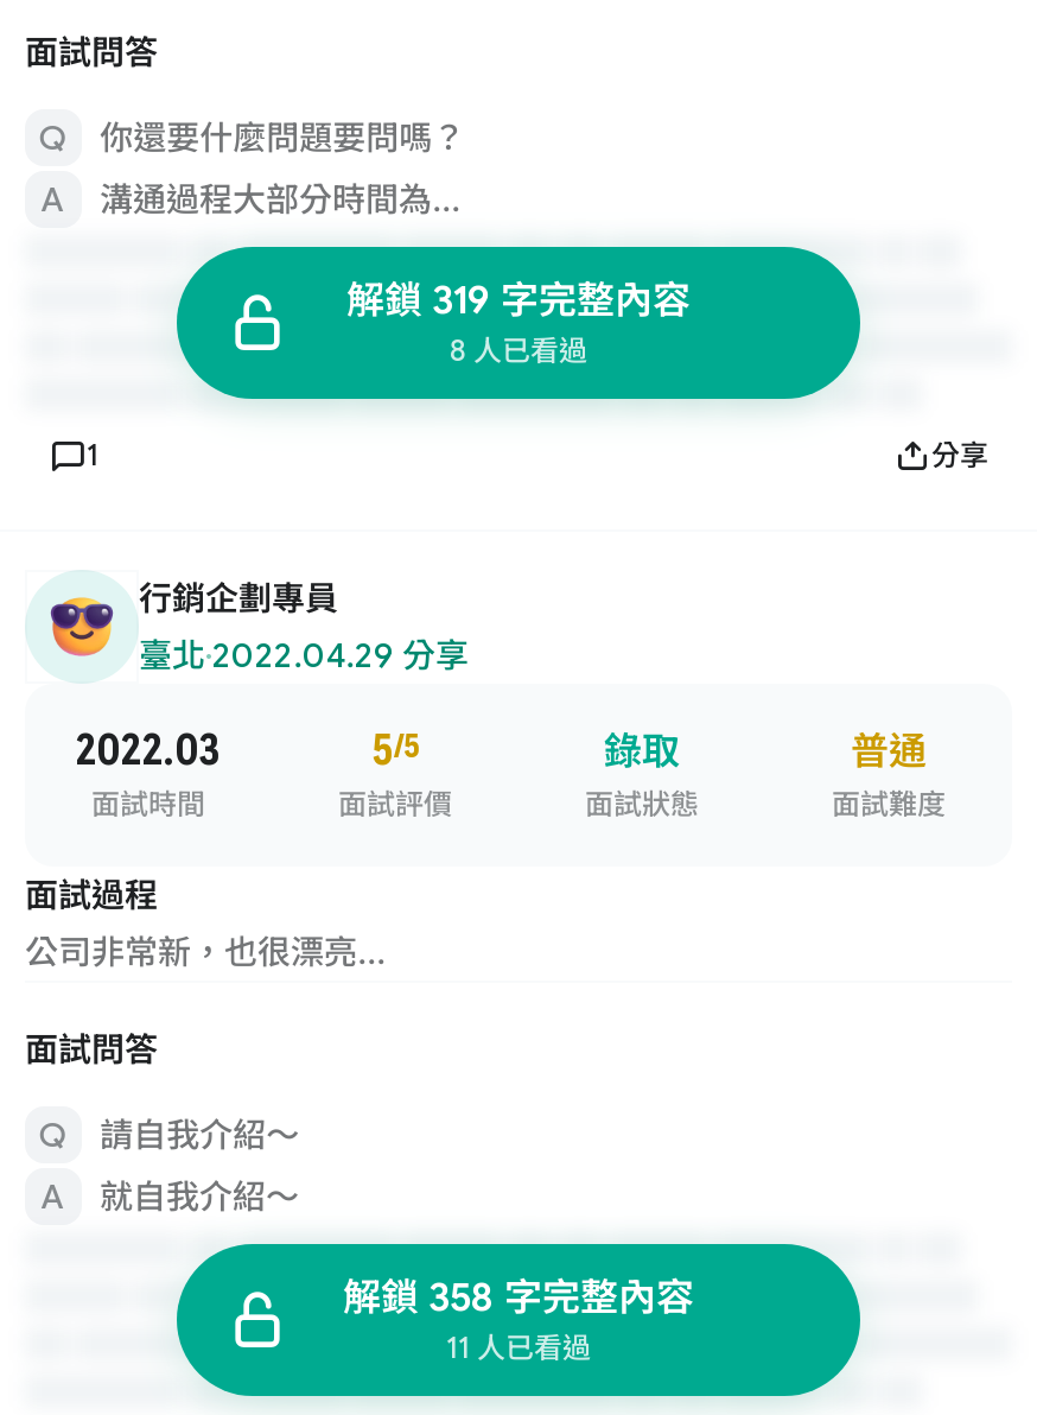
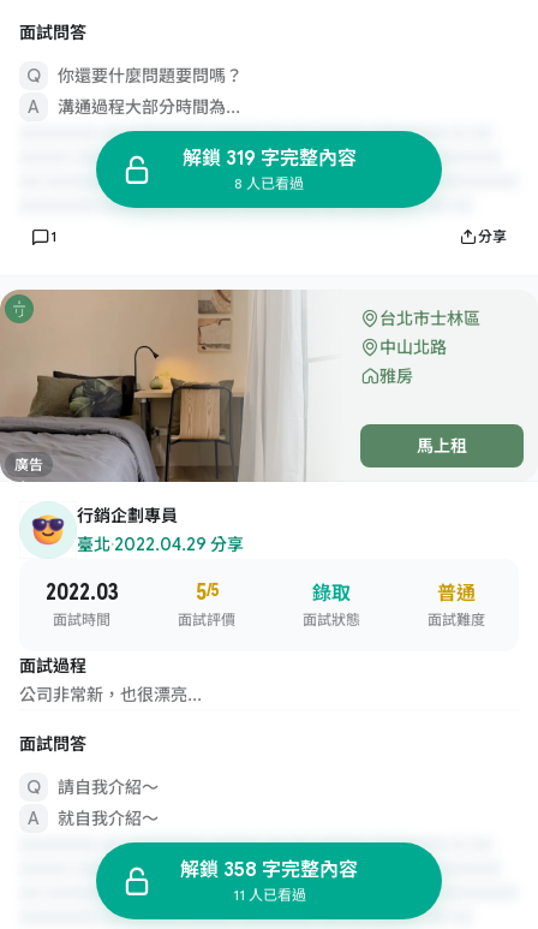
+ [image]
+ 台北市士林區
+ 中山北路
+ 雅房
+ 馬上租
+ 廣告
